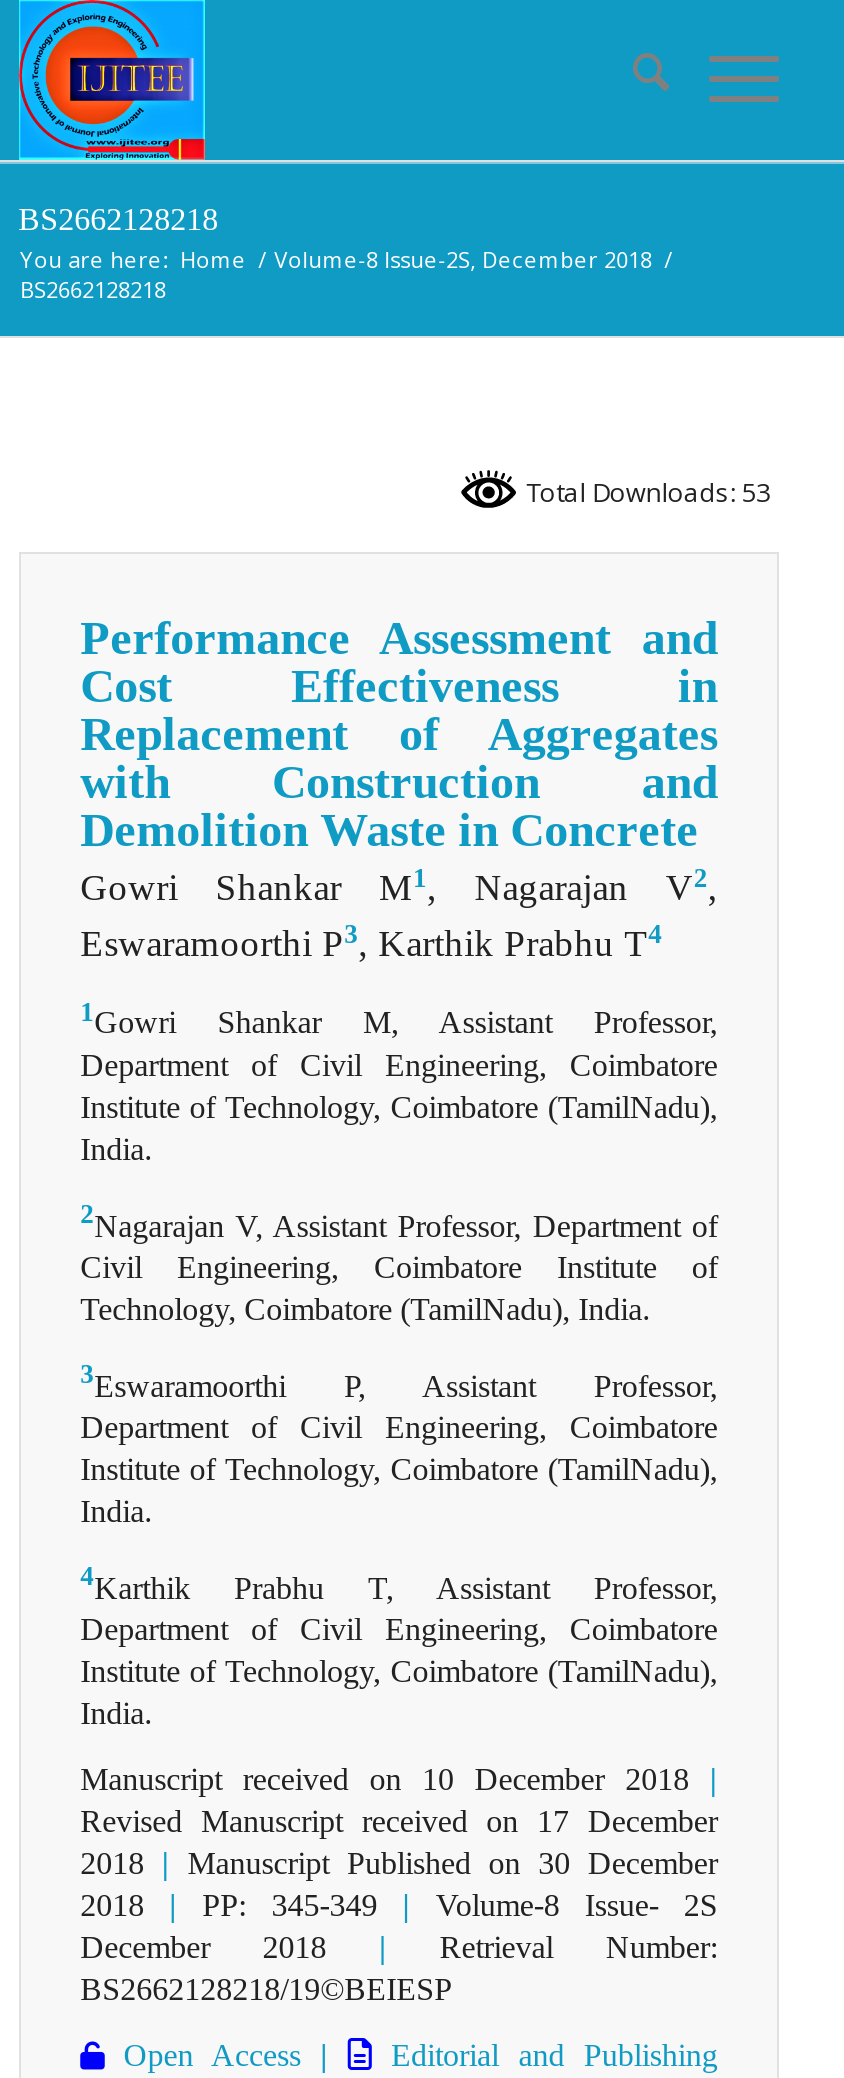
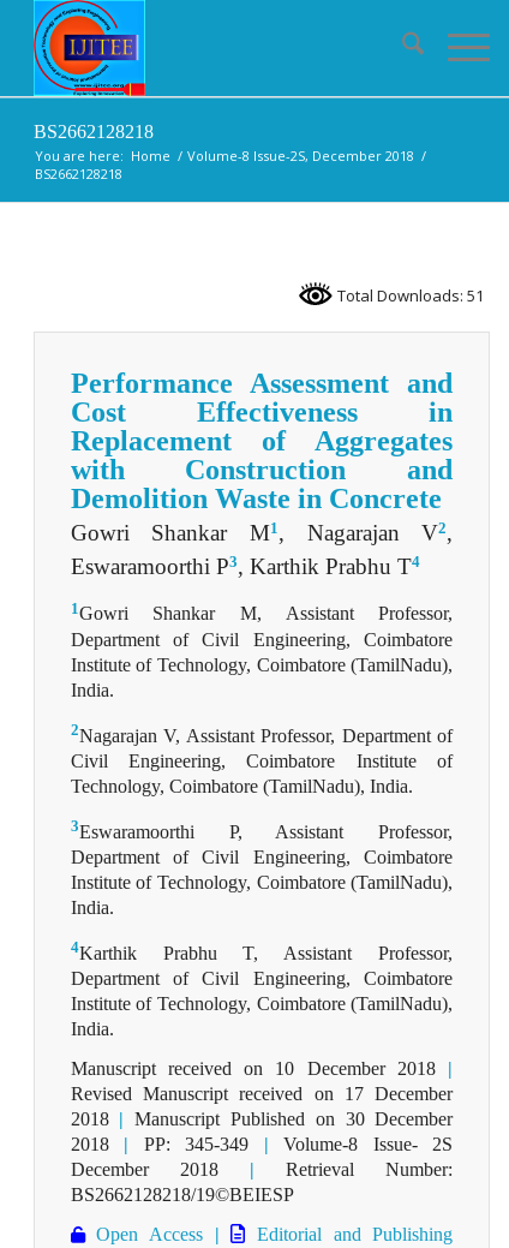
- Total Downloads: 53
+ Total Downloads: 51
